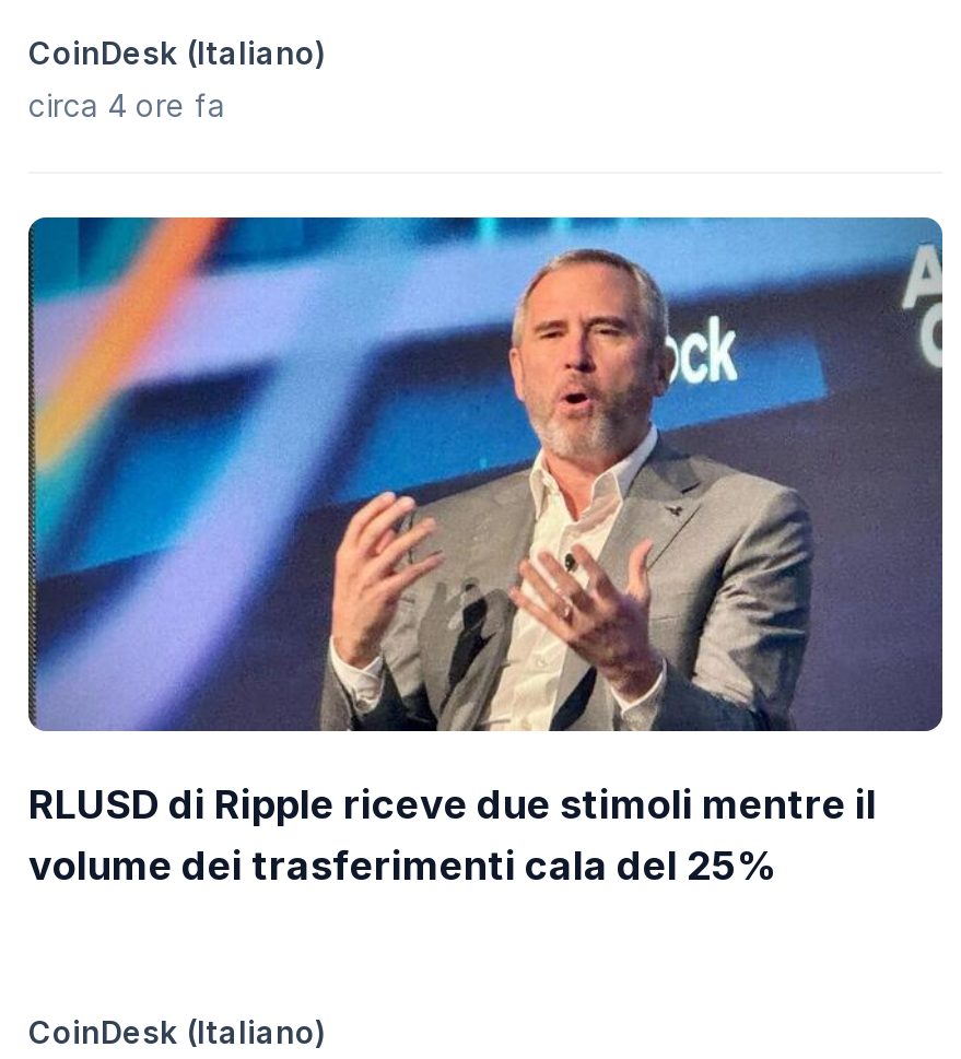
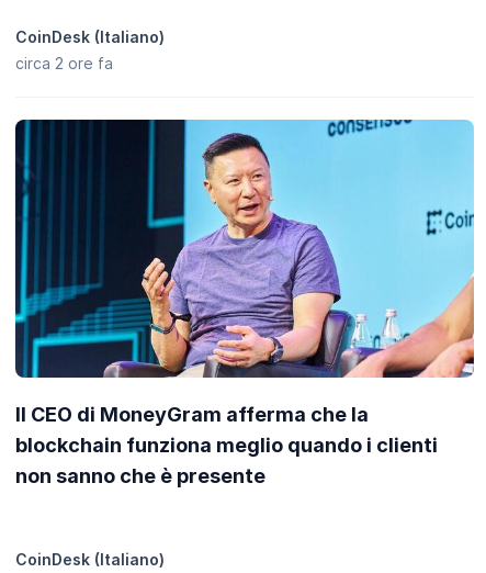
- circa 4 ore fa
+ circa 2 ore fa

- [image]
- RLUSD di Ripple riceve due stimoli mentre il
- volume dei trasferimenti cala del 25%
+ [image]
+ Il CEO di MoneyGram afferma che la
+ blockchain funziona meglio quando i clienti
+ non sanno che è presente
